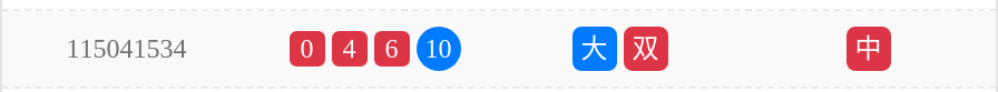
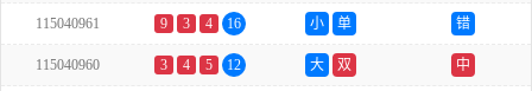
- 115041534
- 0
+ 115040961
+ 9
+ 3

- 6
- 10
+ 16
+ 小
+ 单
+ 错
+ 115040960
+ 3
+ 4
+ 5
+ 12
